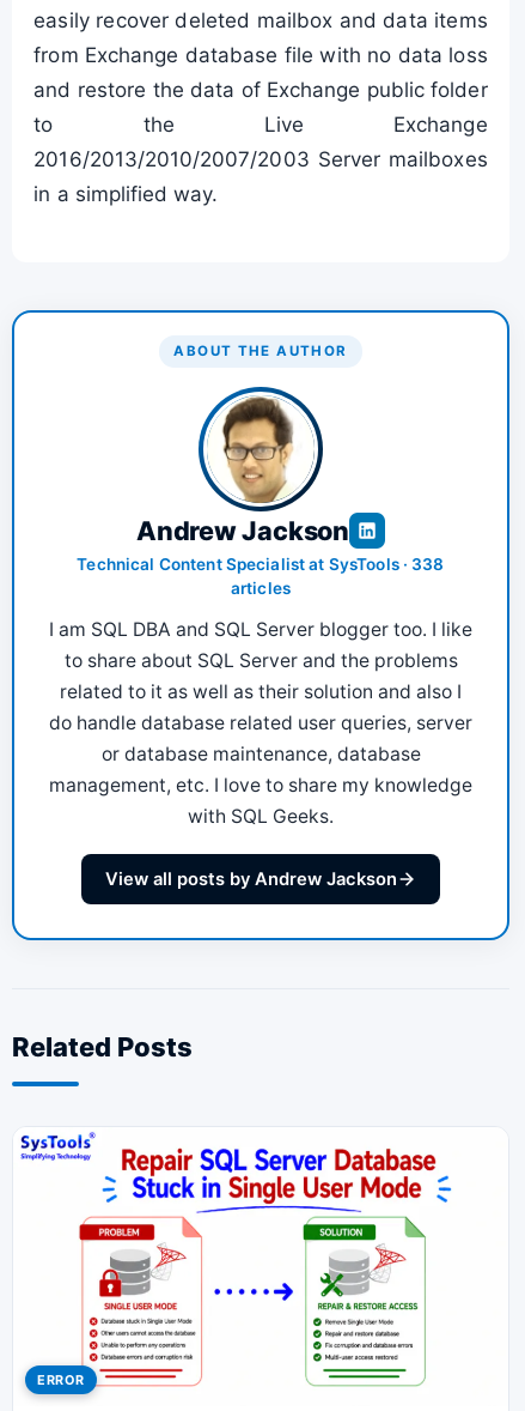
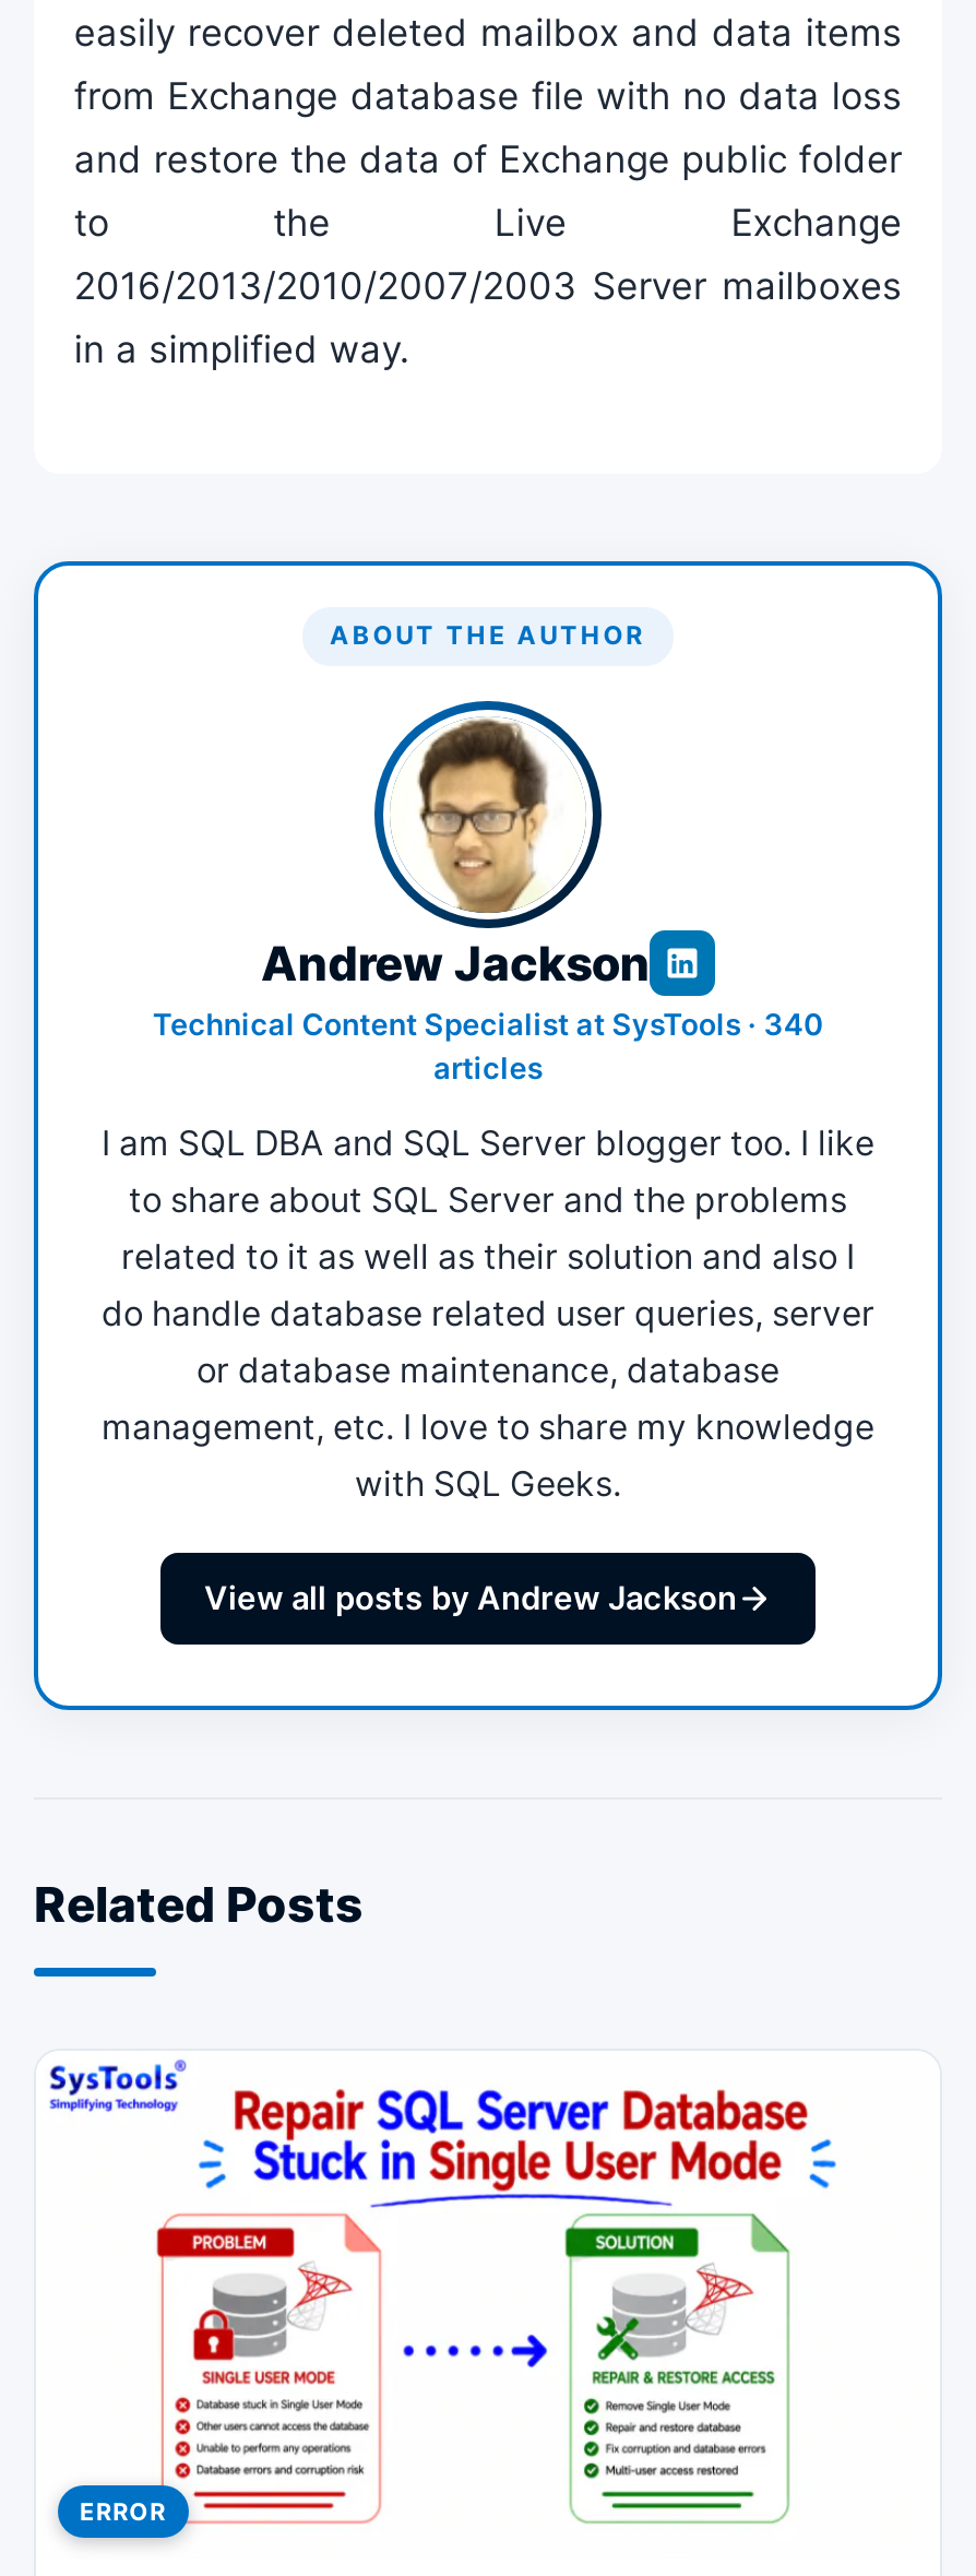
- Technical Content Specialist at SysTools · 338
+ Technical Content Specialist at SysTools · 340
